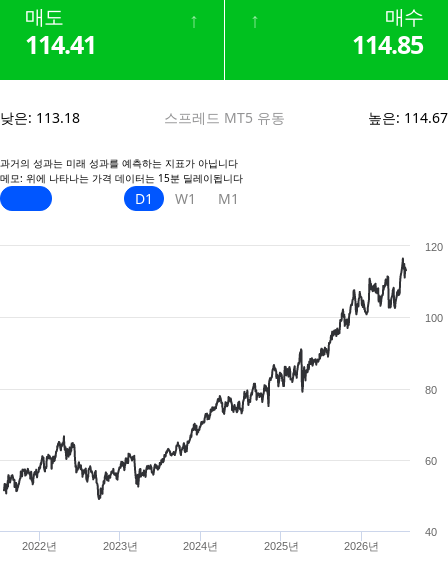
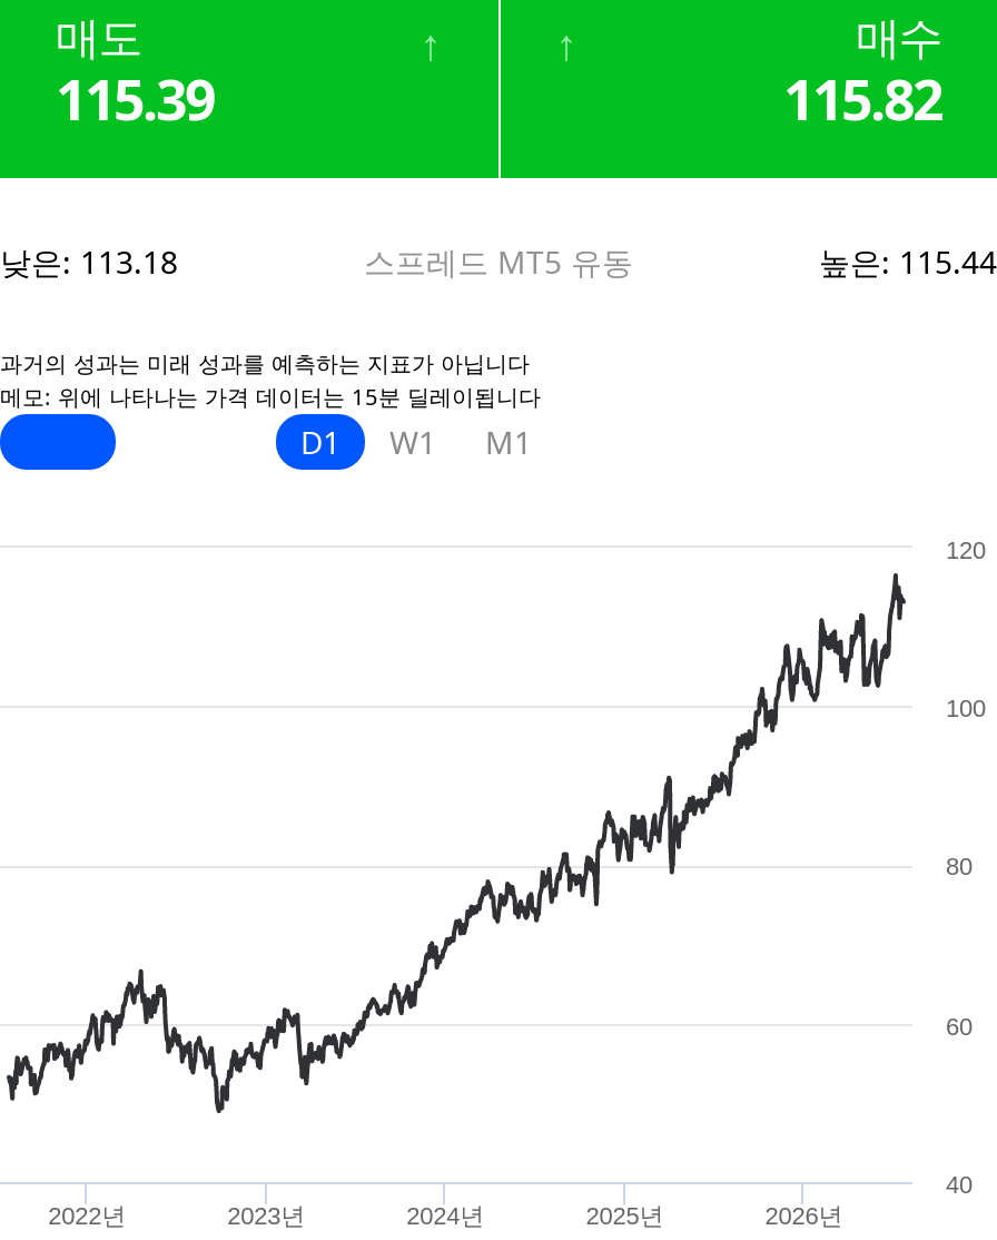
- 114.41
+ 115.39

- 114.85
+ 115.82

- 높은: 114.67
+ 높은: 115.44
